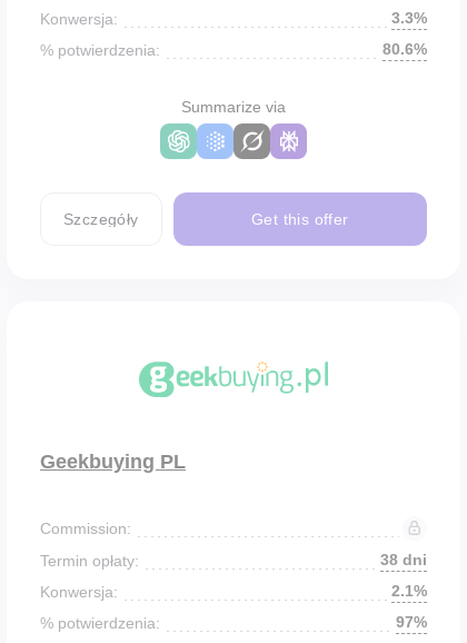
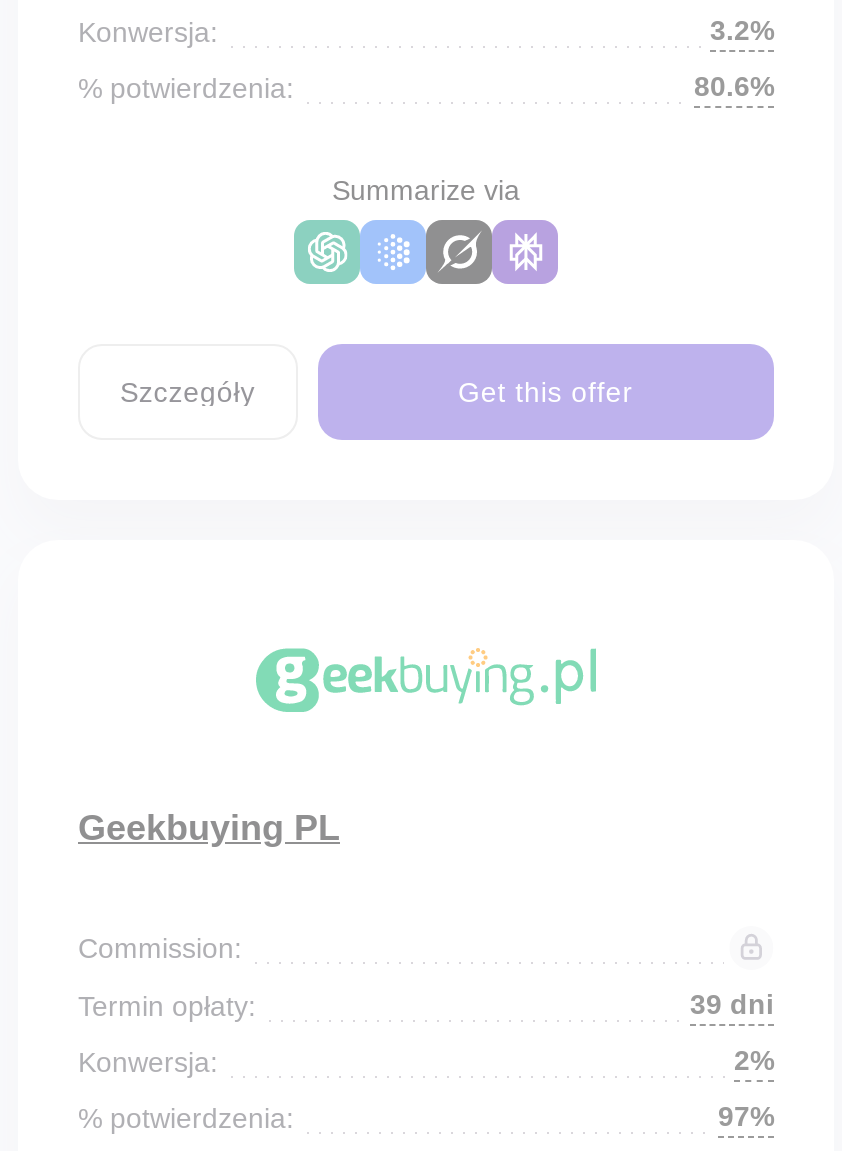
- 3.3%
+ 3.2%

- 38 dni
+ 39 dni

- 2.1%
+ 2%
